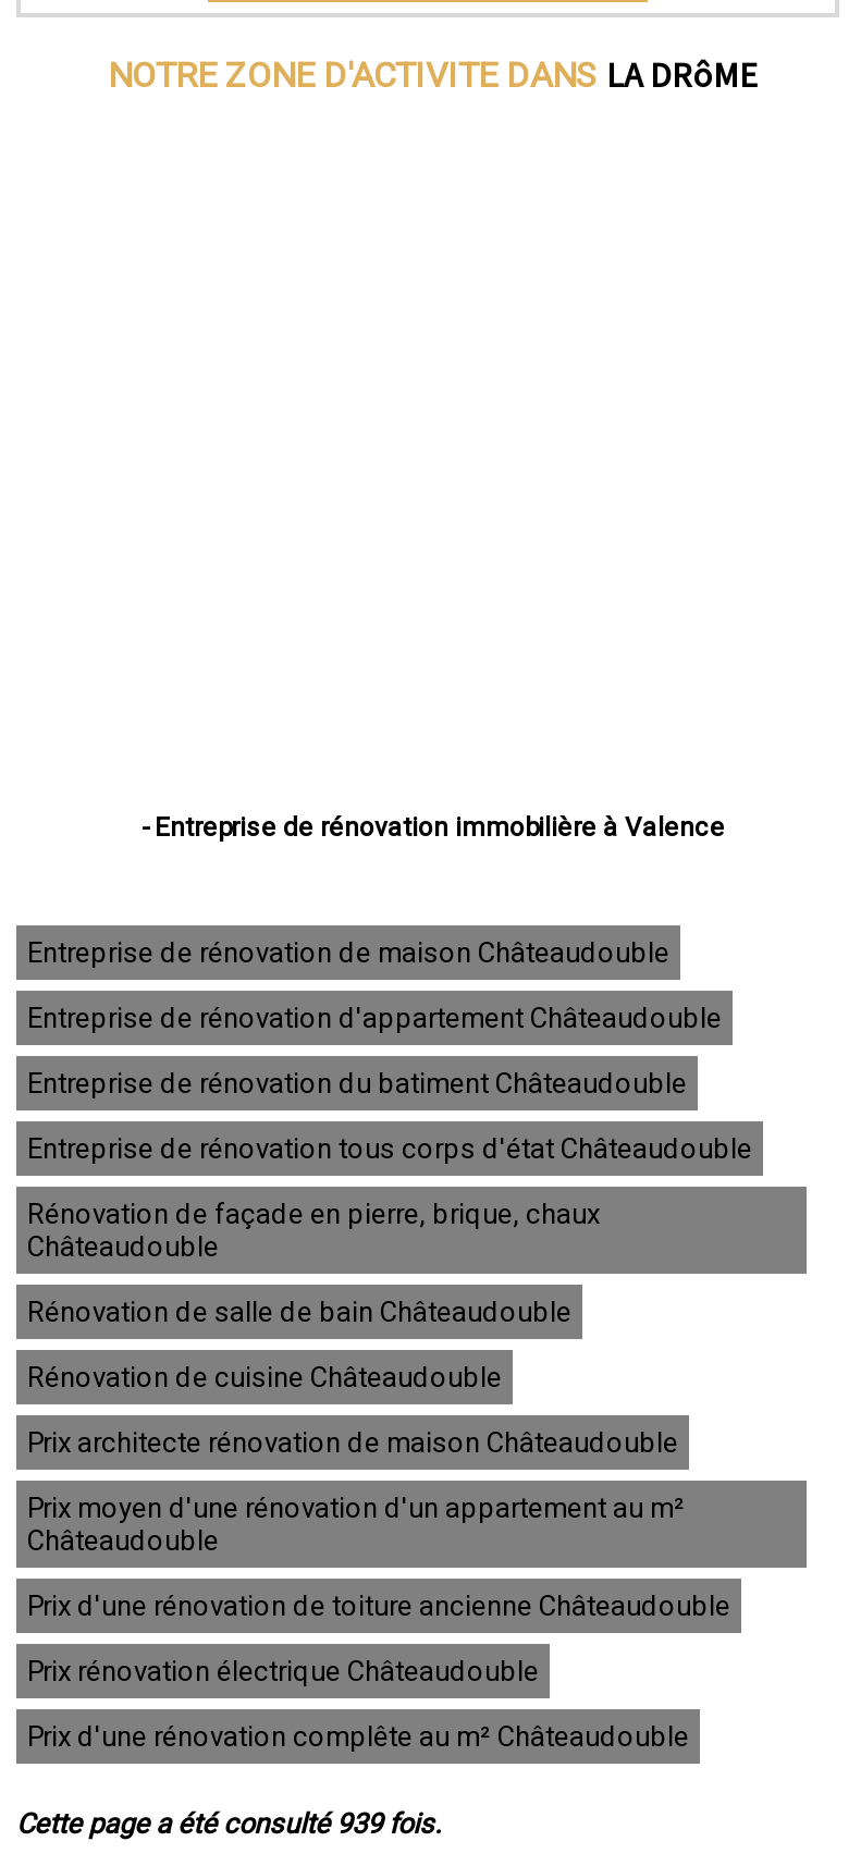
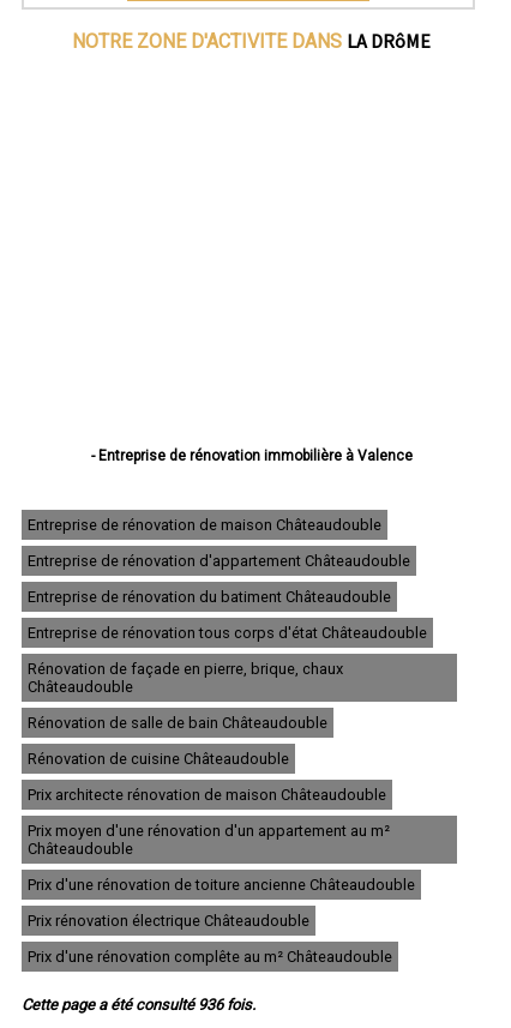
- Cette page a été consulté 939 fois.
+ Cette page a été consulté 936 fois.
